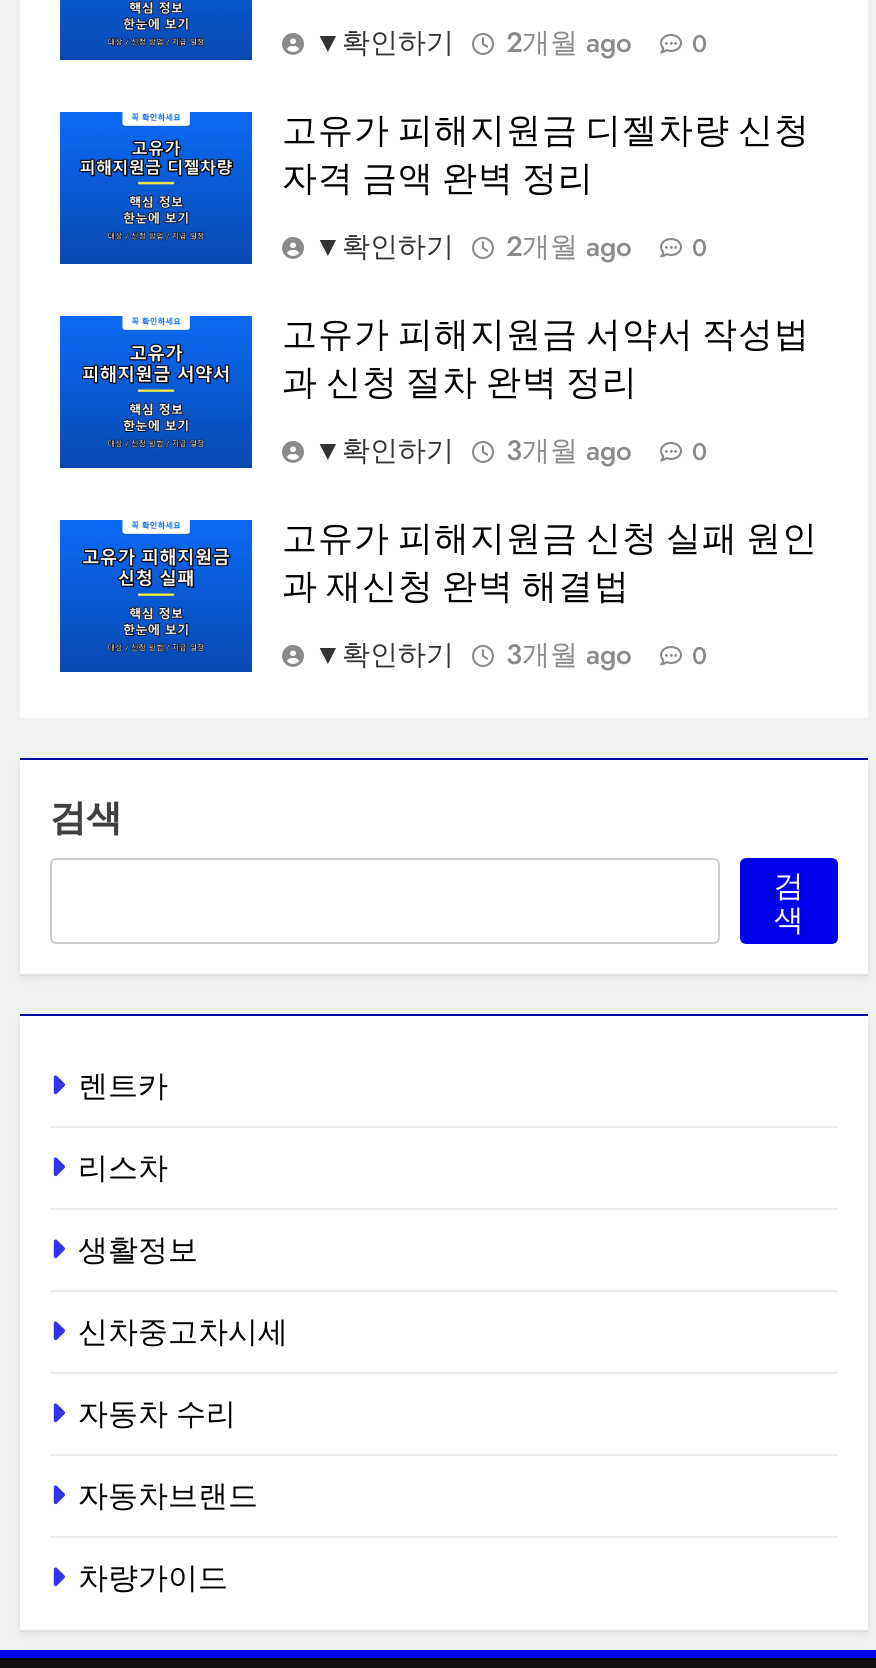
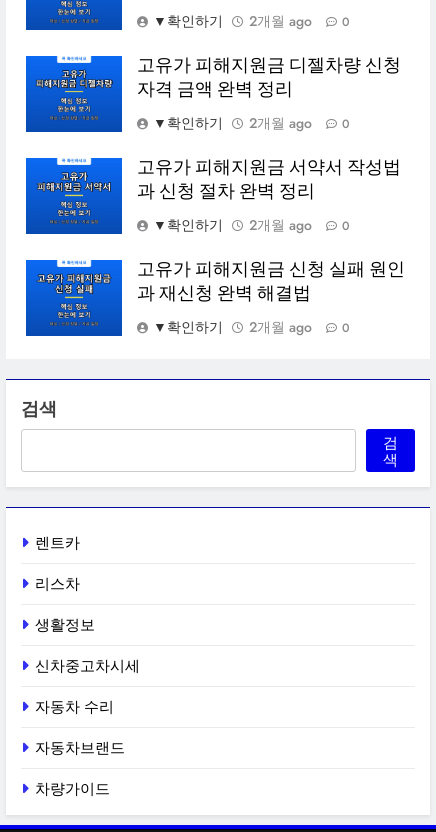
- 3개월 ago
+ 2개월 ago

- 3개월 ago
+ 2개월 ago
